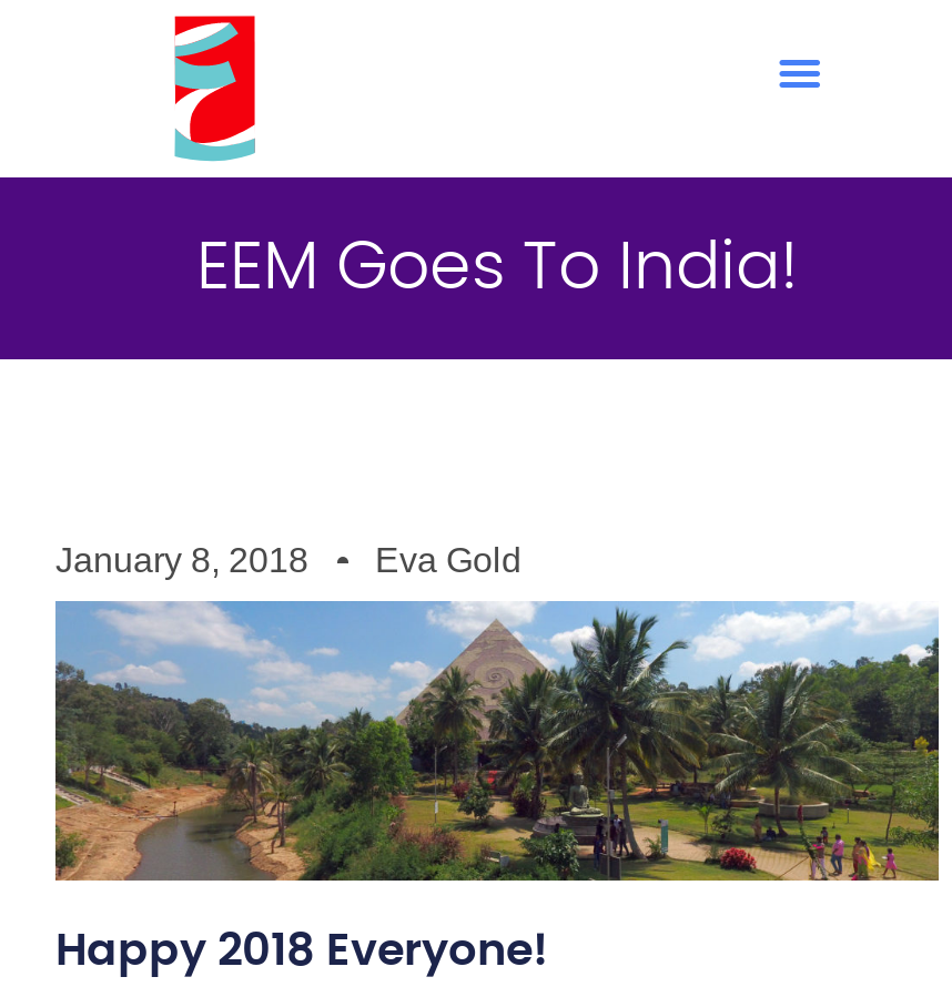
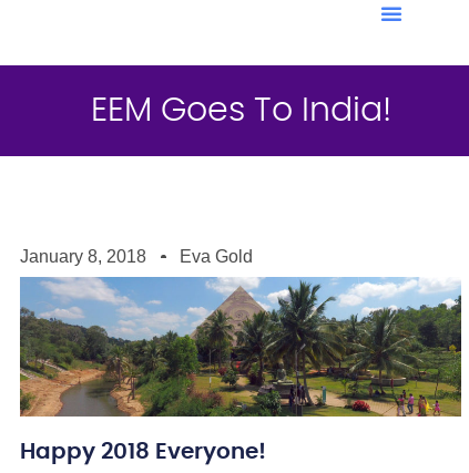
- [image]
